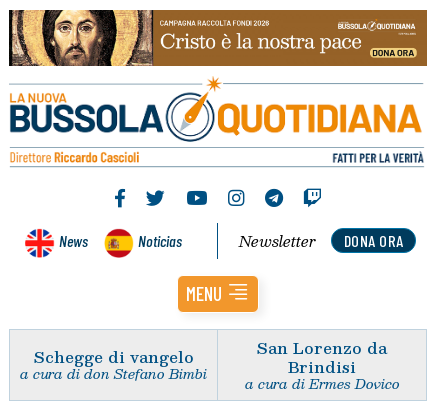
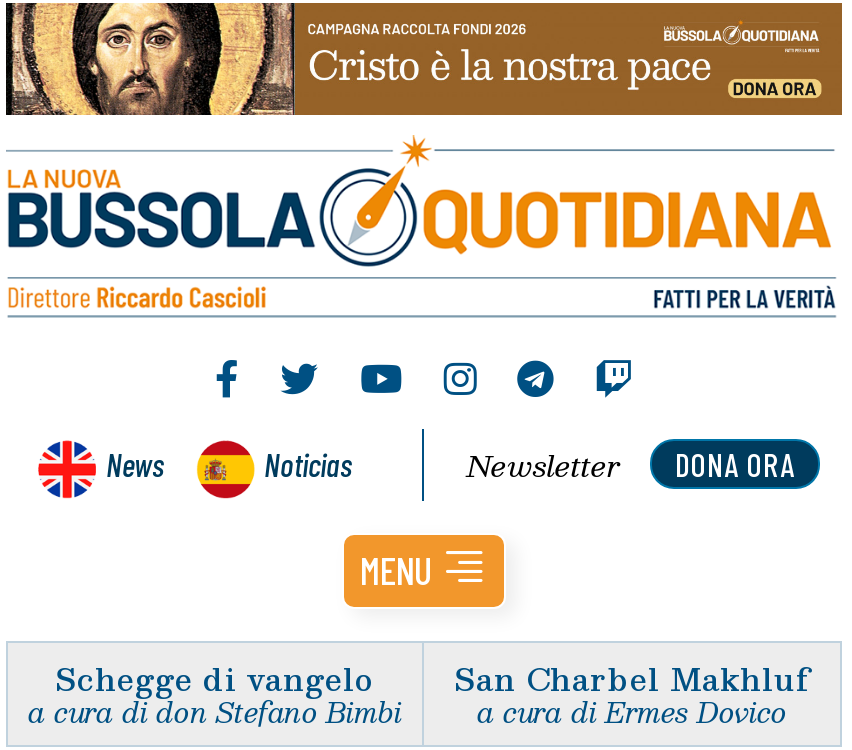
- San Lorenzo da
- Brindisi
+ San Charbel Makhluf
